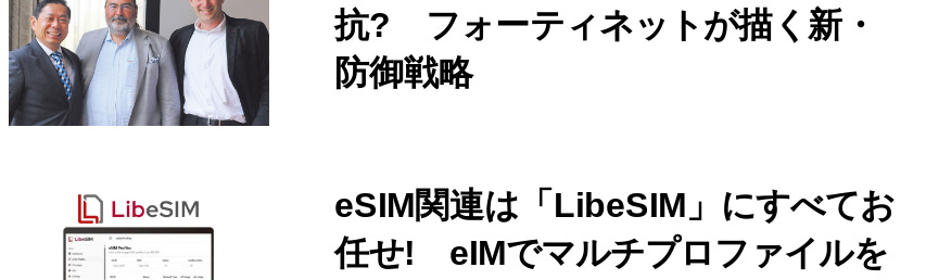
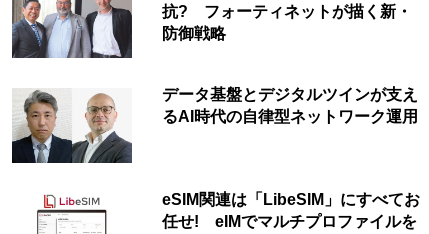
+ [image]
+ データ基盤とデジタルツインが支え
+ るAI時代の自律型ネットワーク運用
